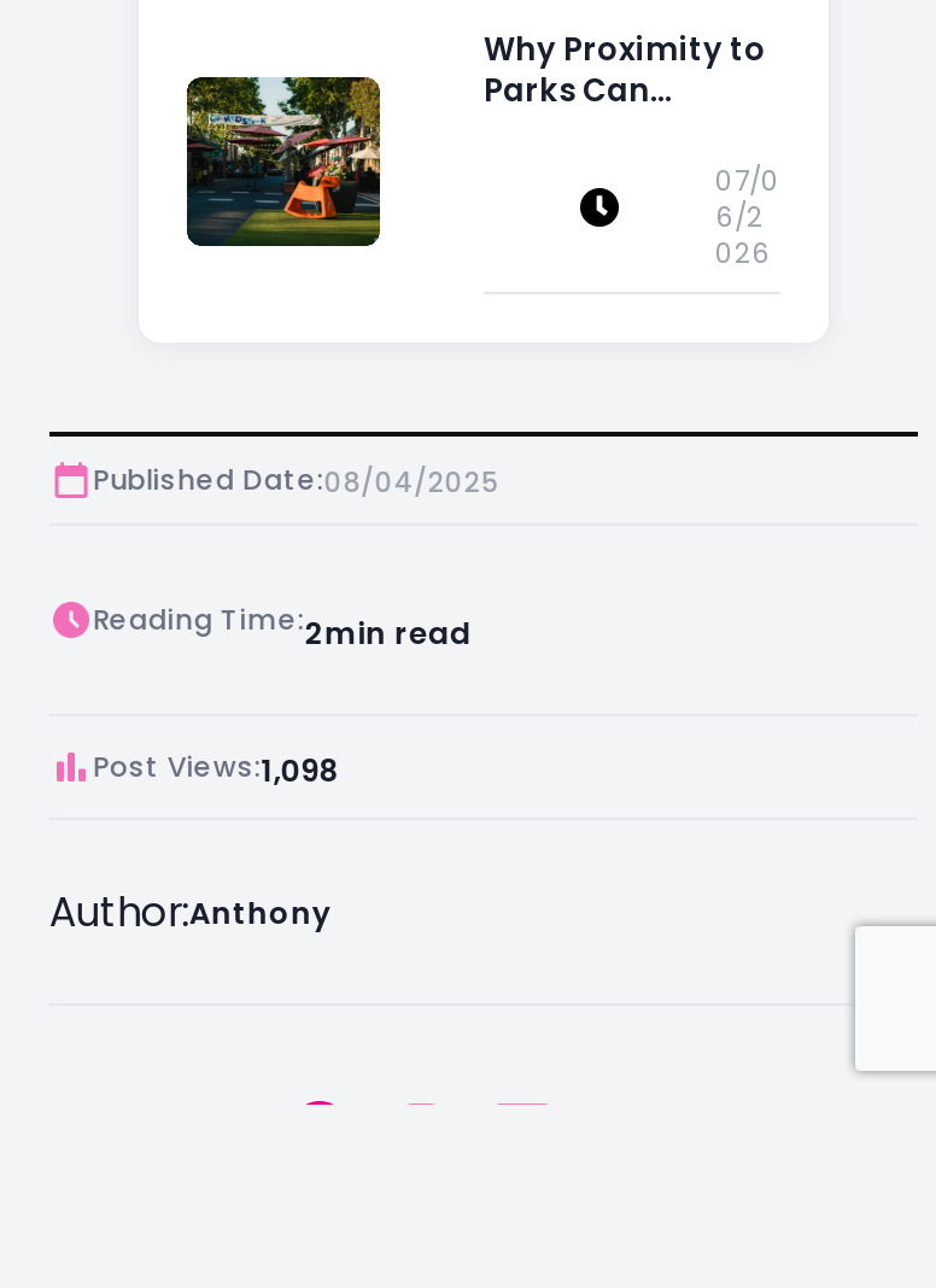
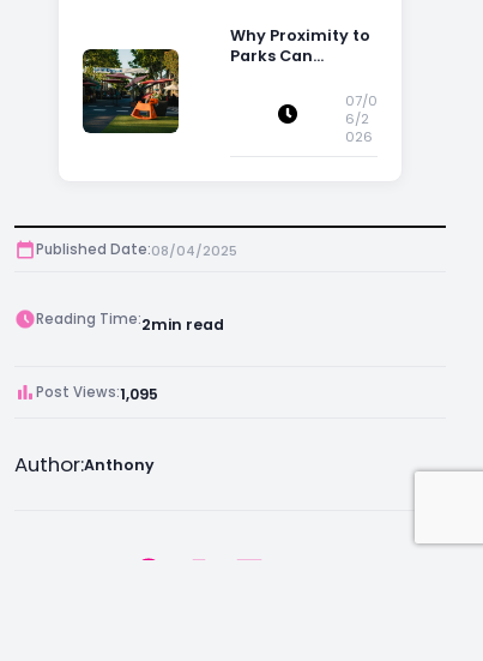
- Post Views:1,098
+ Post Views:1,095
